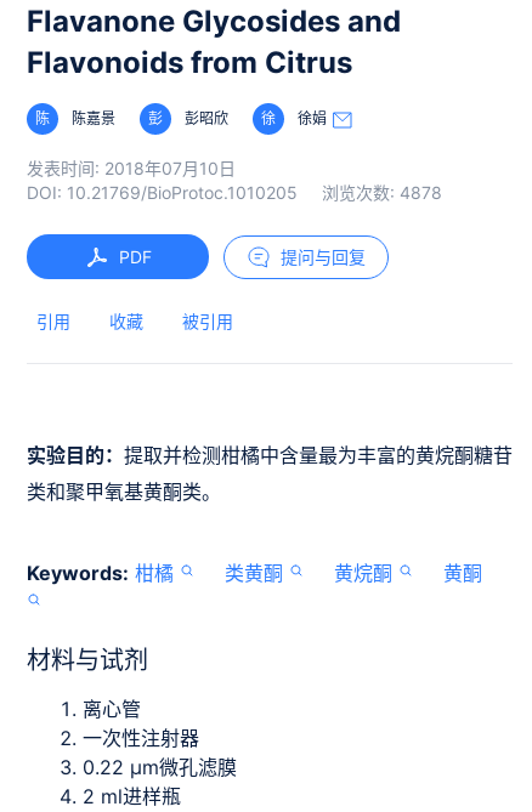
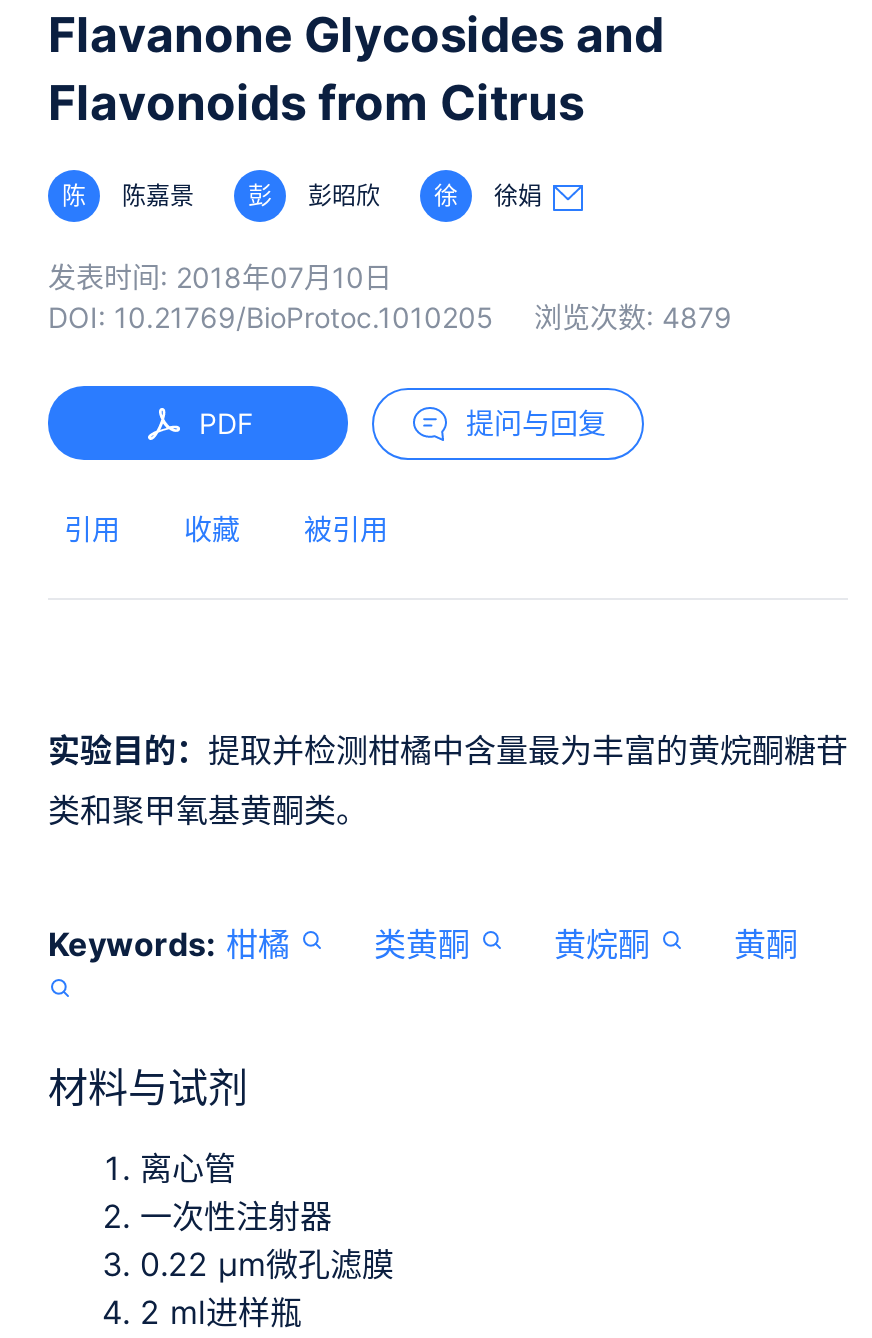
- DOI: 10.21769/BioProtoc.1010205 浏览次数: 4878
+ DOI: 10.21769/BioProtoc.1010205 浏览次数: 4879
